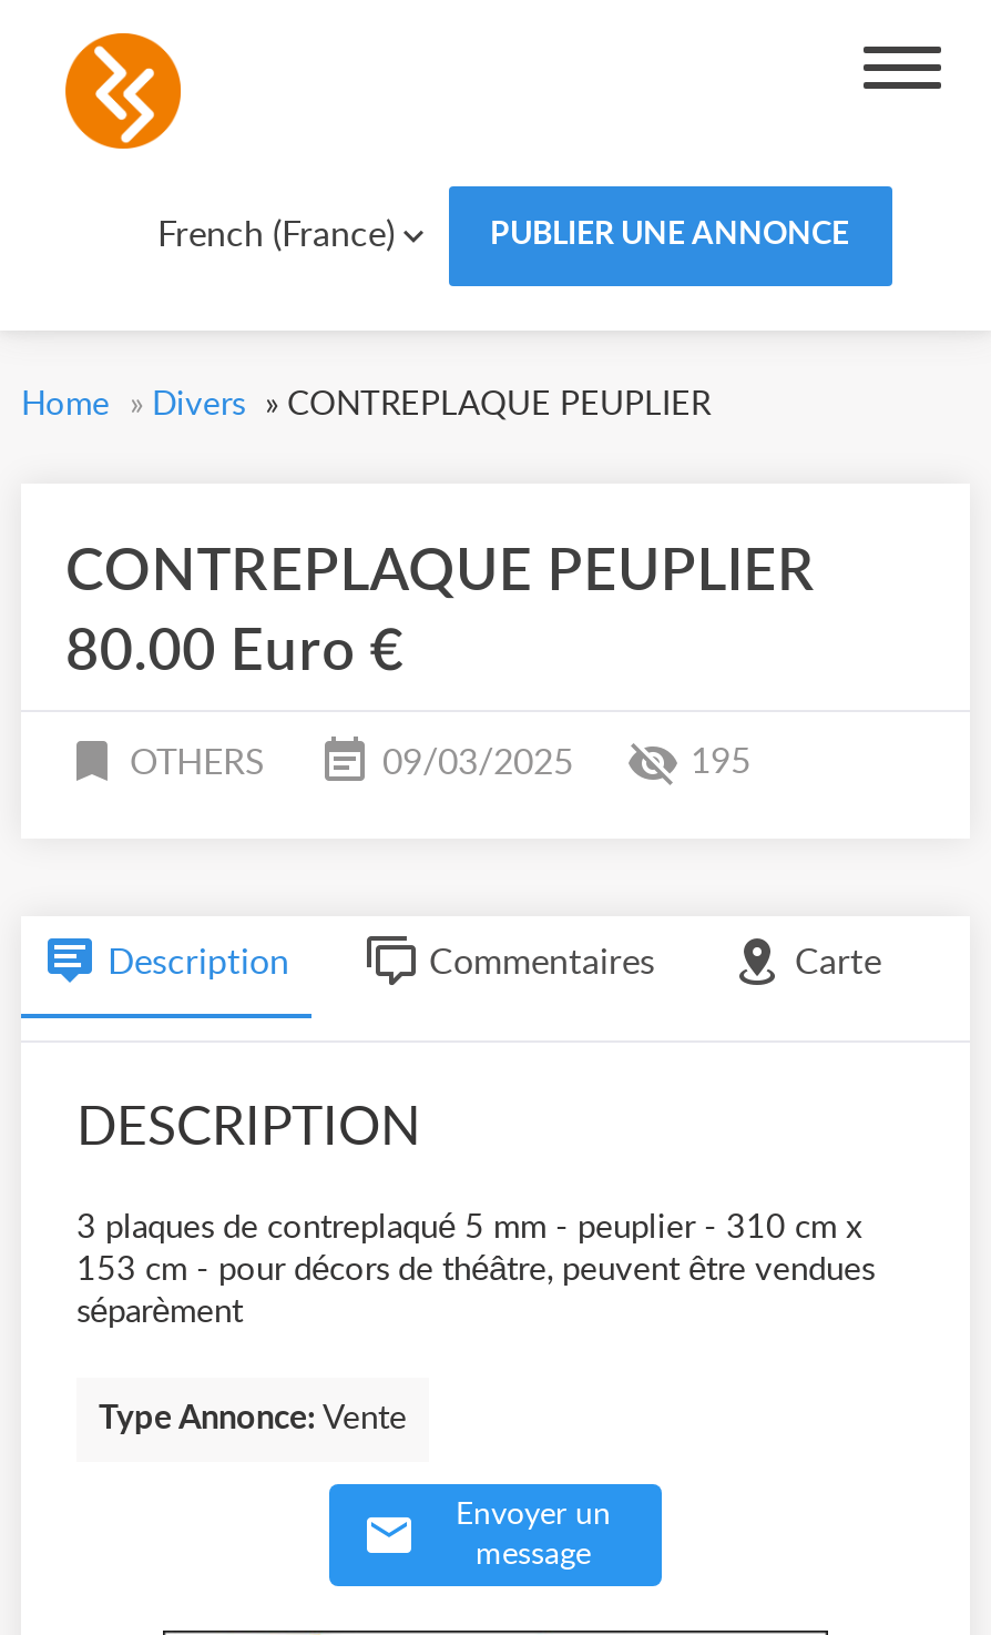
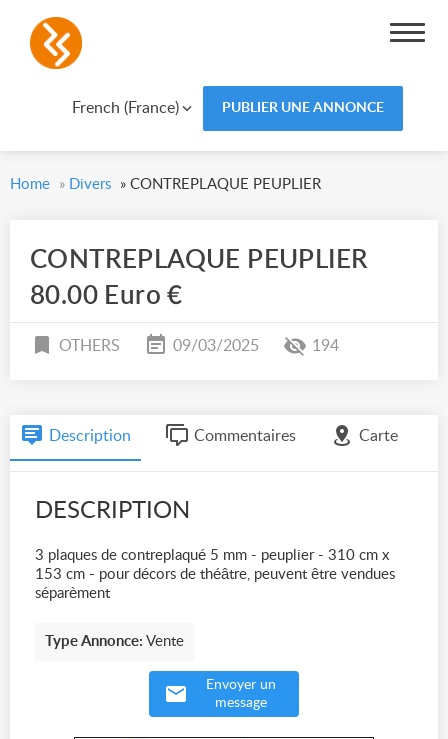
- 195
+ 194
